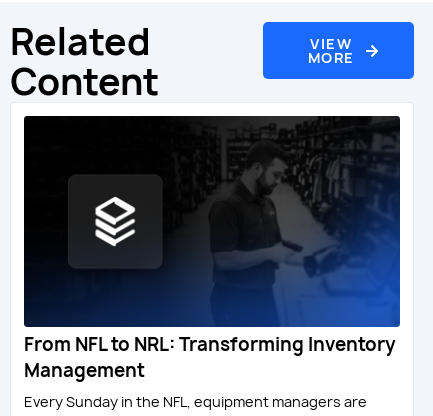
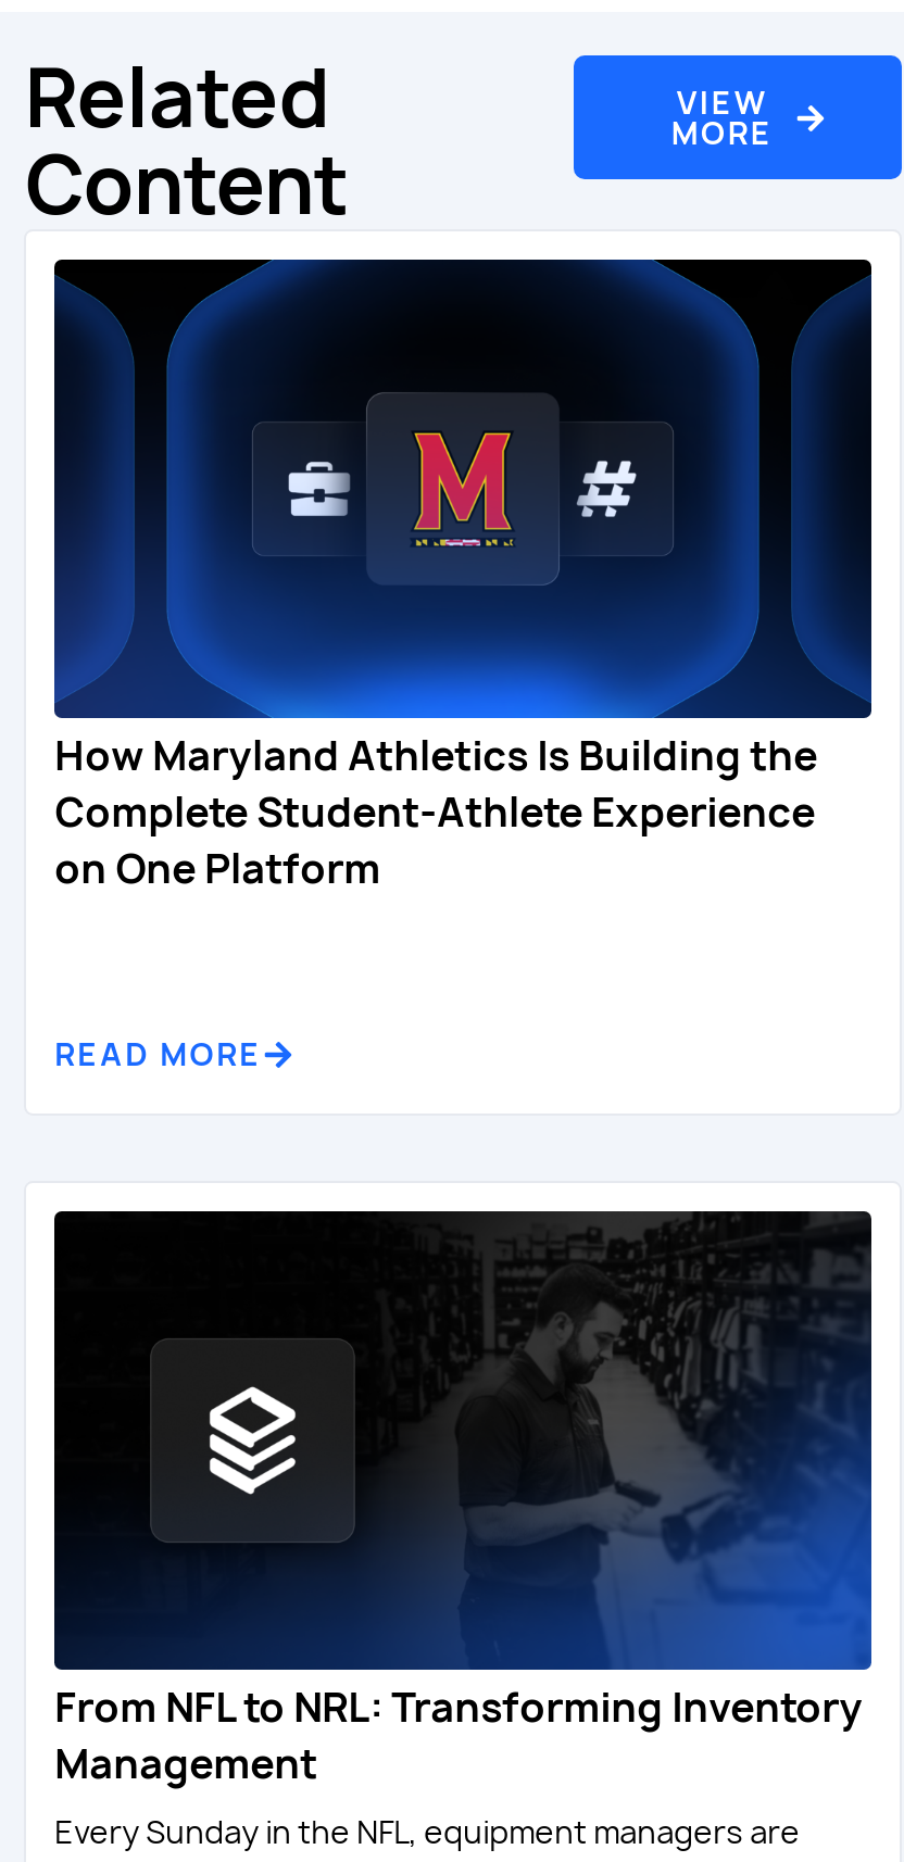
+ [image]
+ How Maryland Athletics Is Building the
+ Complete Student-Athlete Experience
+ on One Platform

+ READ MORE
